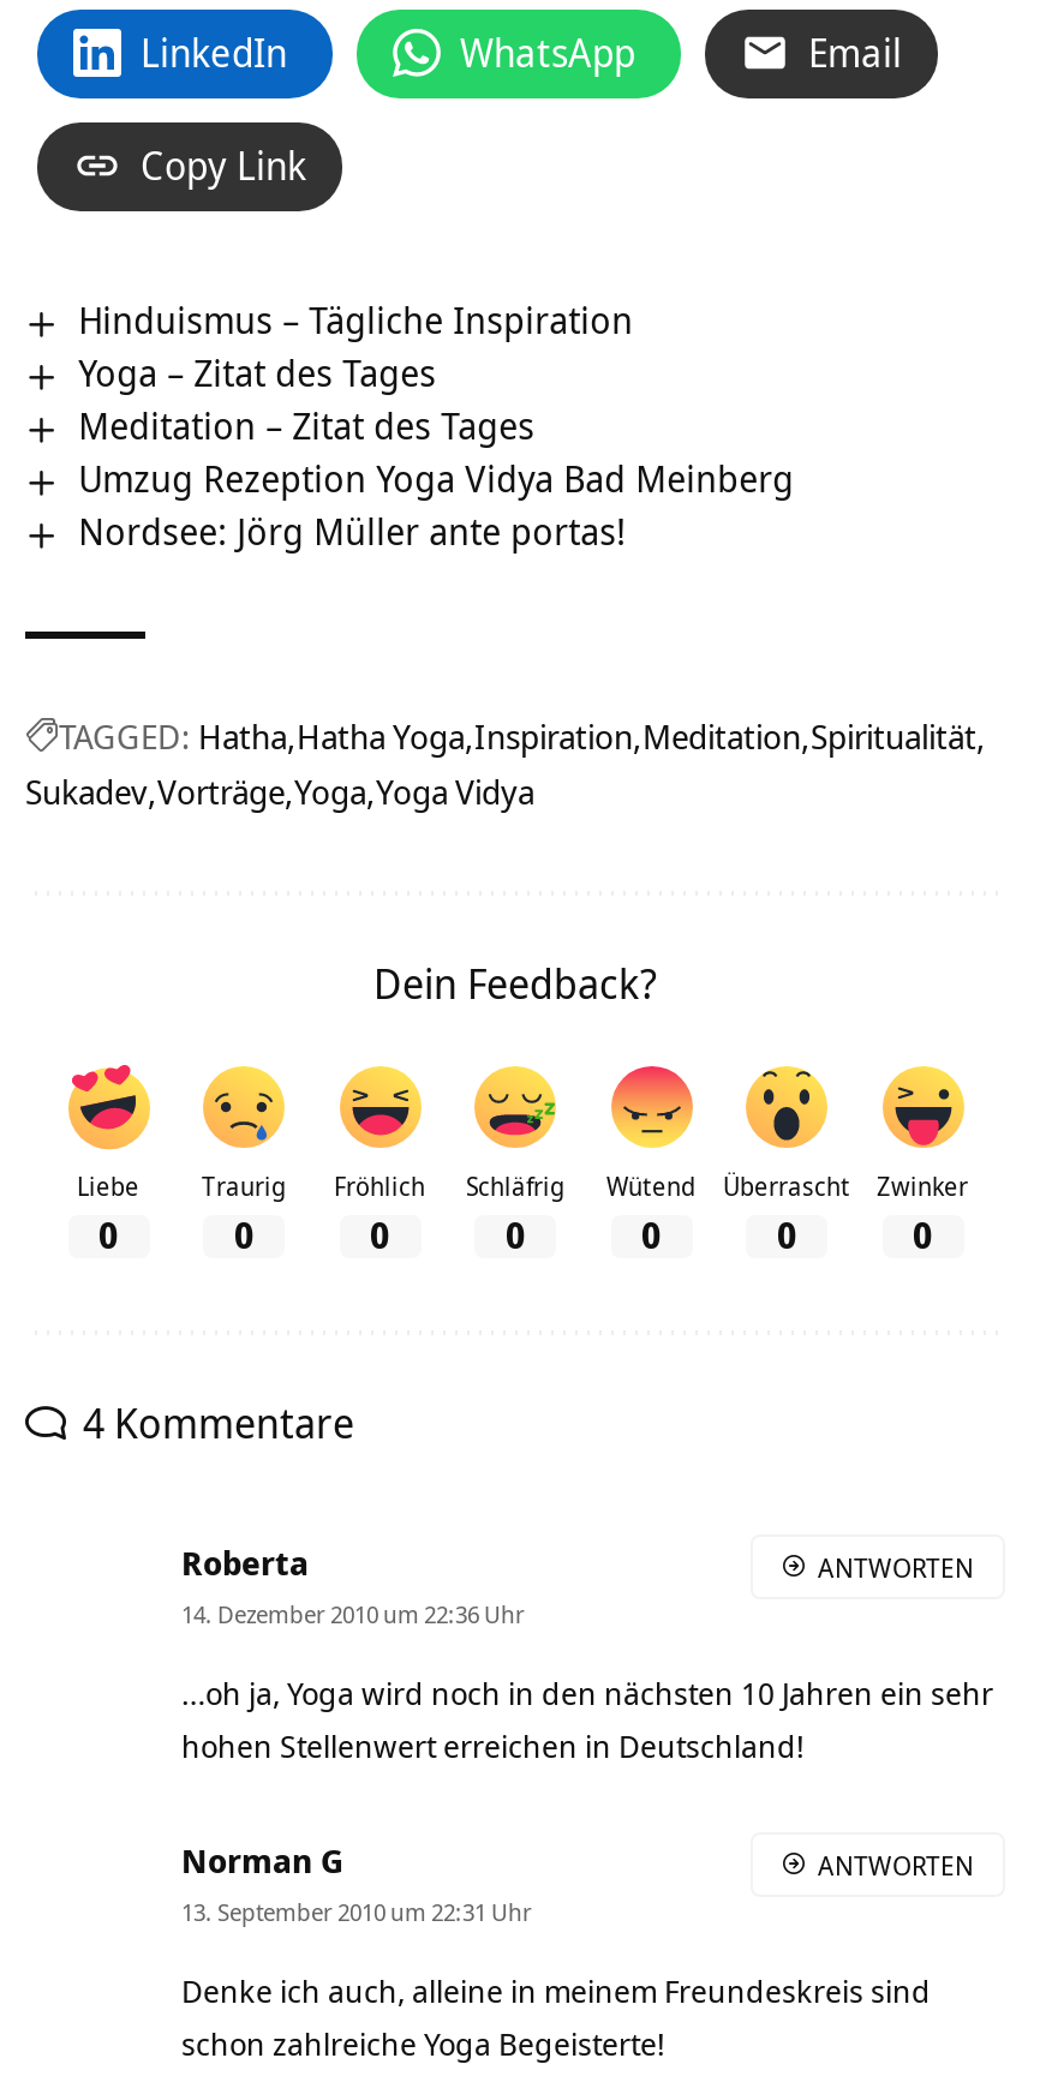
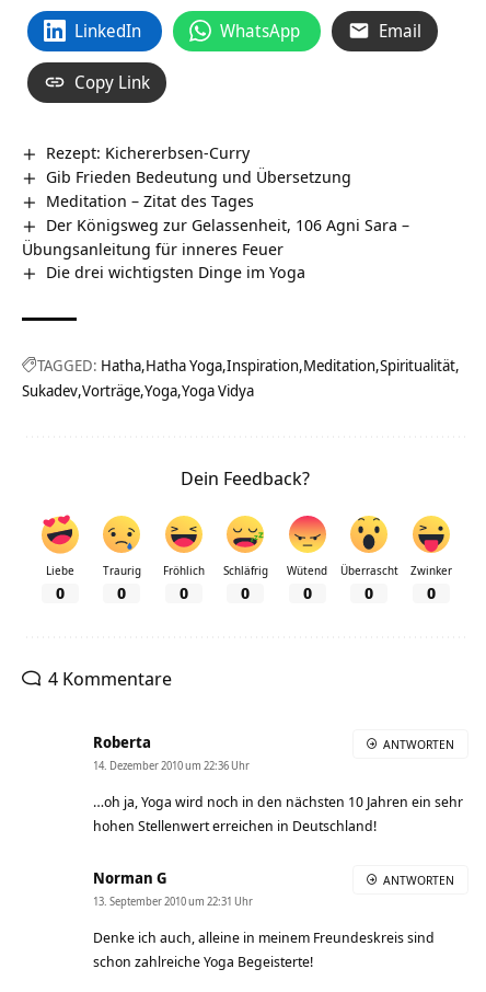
- Hinduismus – Tägliche Inspiration
- Yoga – Zitat des Tages
+ Rezept: Kichererbsen-Curry
+ Gib Frieden Bedeutung und Übersetzung

- Umzug Rezeption Yoga Vidya Bad Meinberg
- Nordsee: Jörg Müller ante portas!
+ Der Königsweg zur Gelassenheit, 106 Agni Sara –
+ Übungsanleitung für inneres Feuer
+ Die drei wichtigsten Dinge im Yoga
